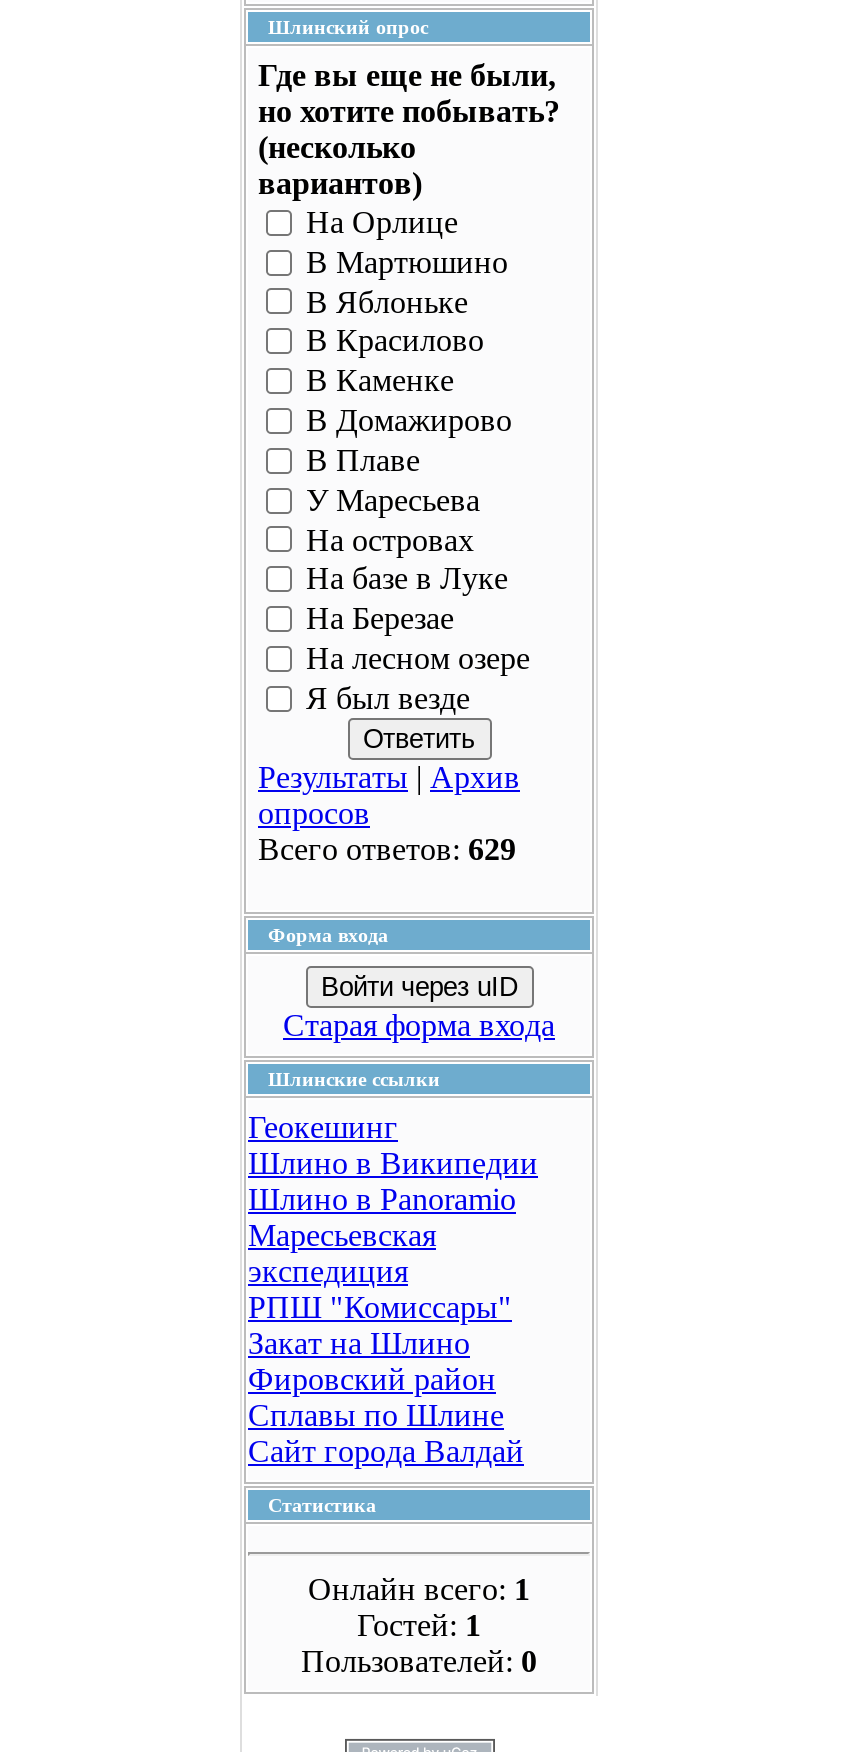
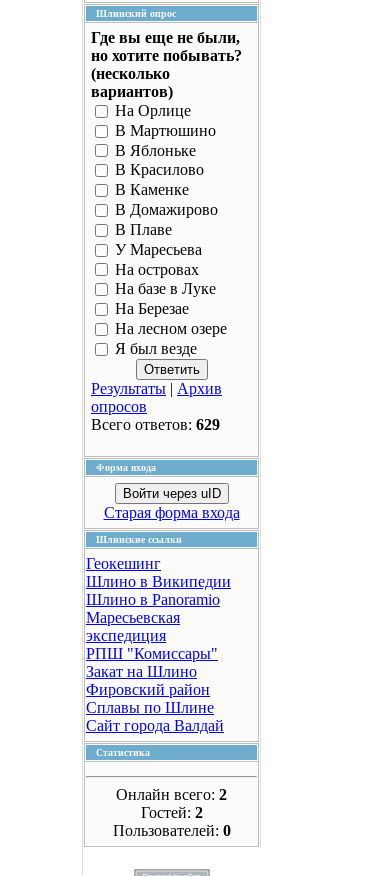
- Онлайн всего: 1
+ Онлайн всего: 2

- Гостей: 1
+ Гостей: 2
